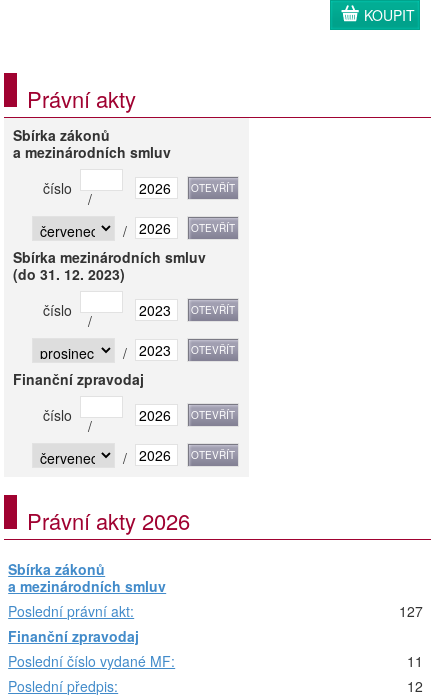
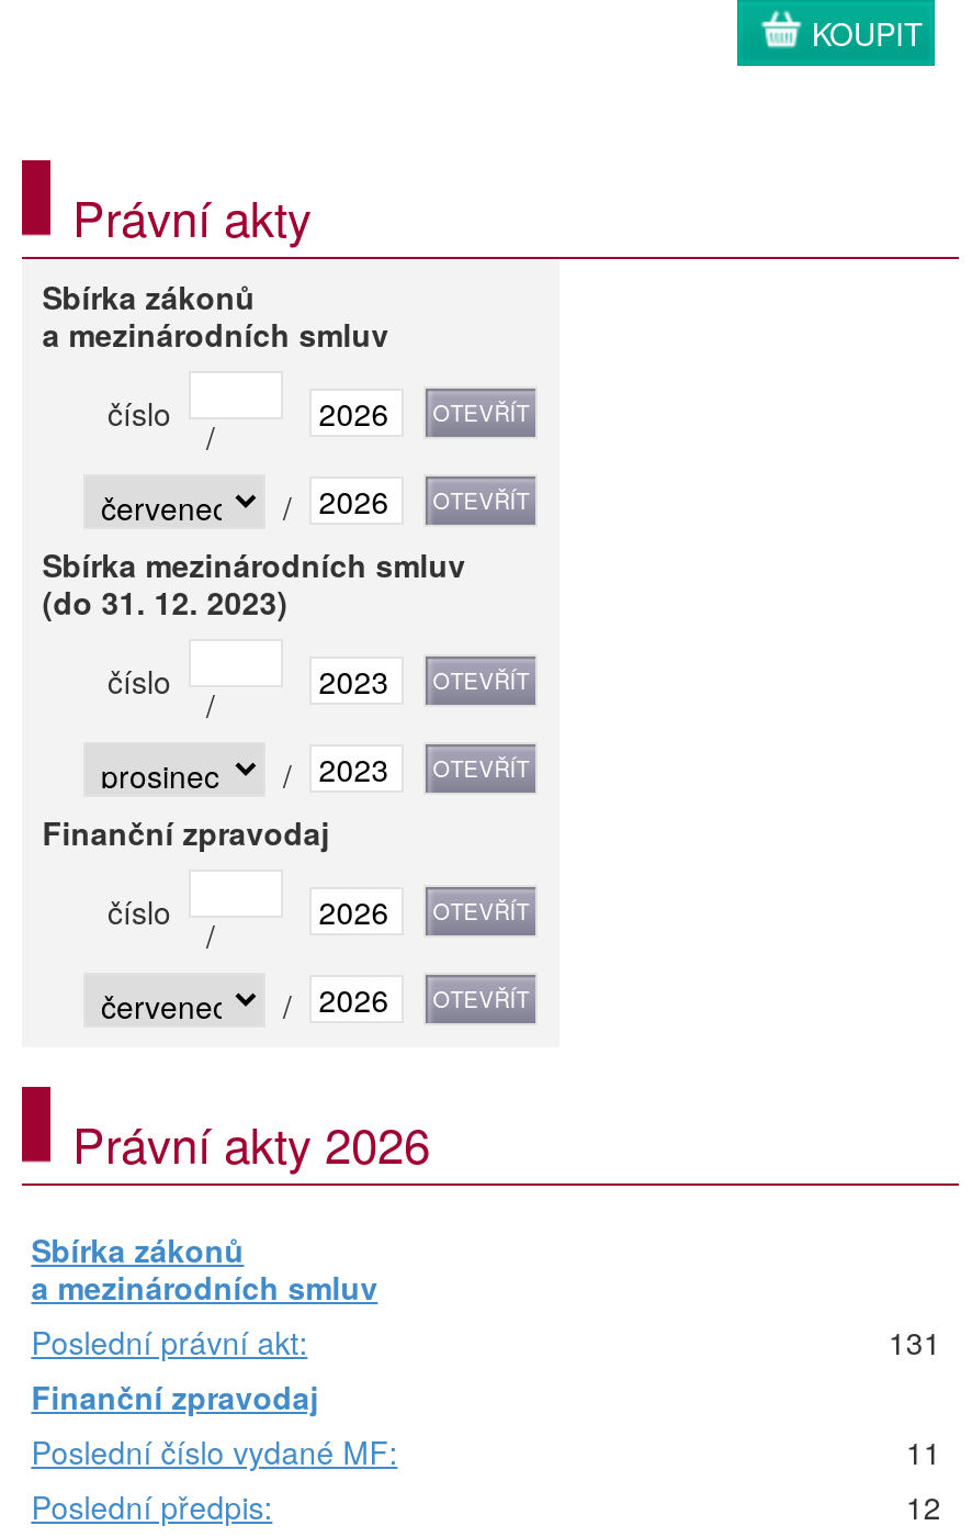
- 127
+ 131
